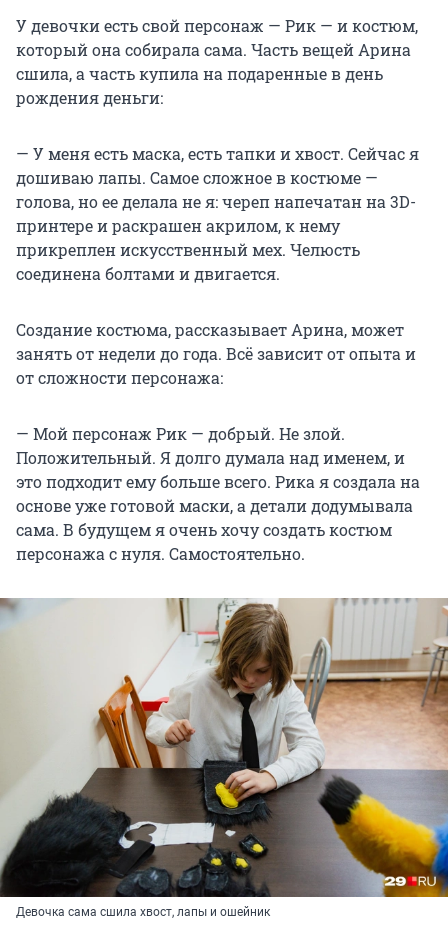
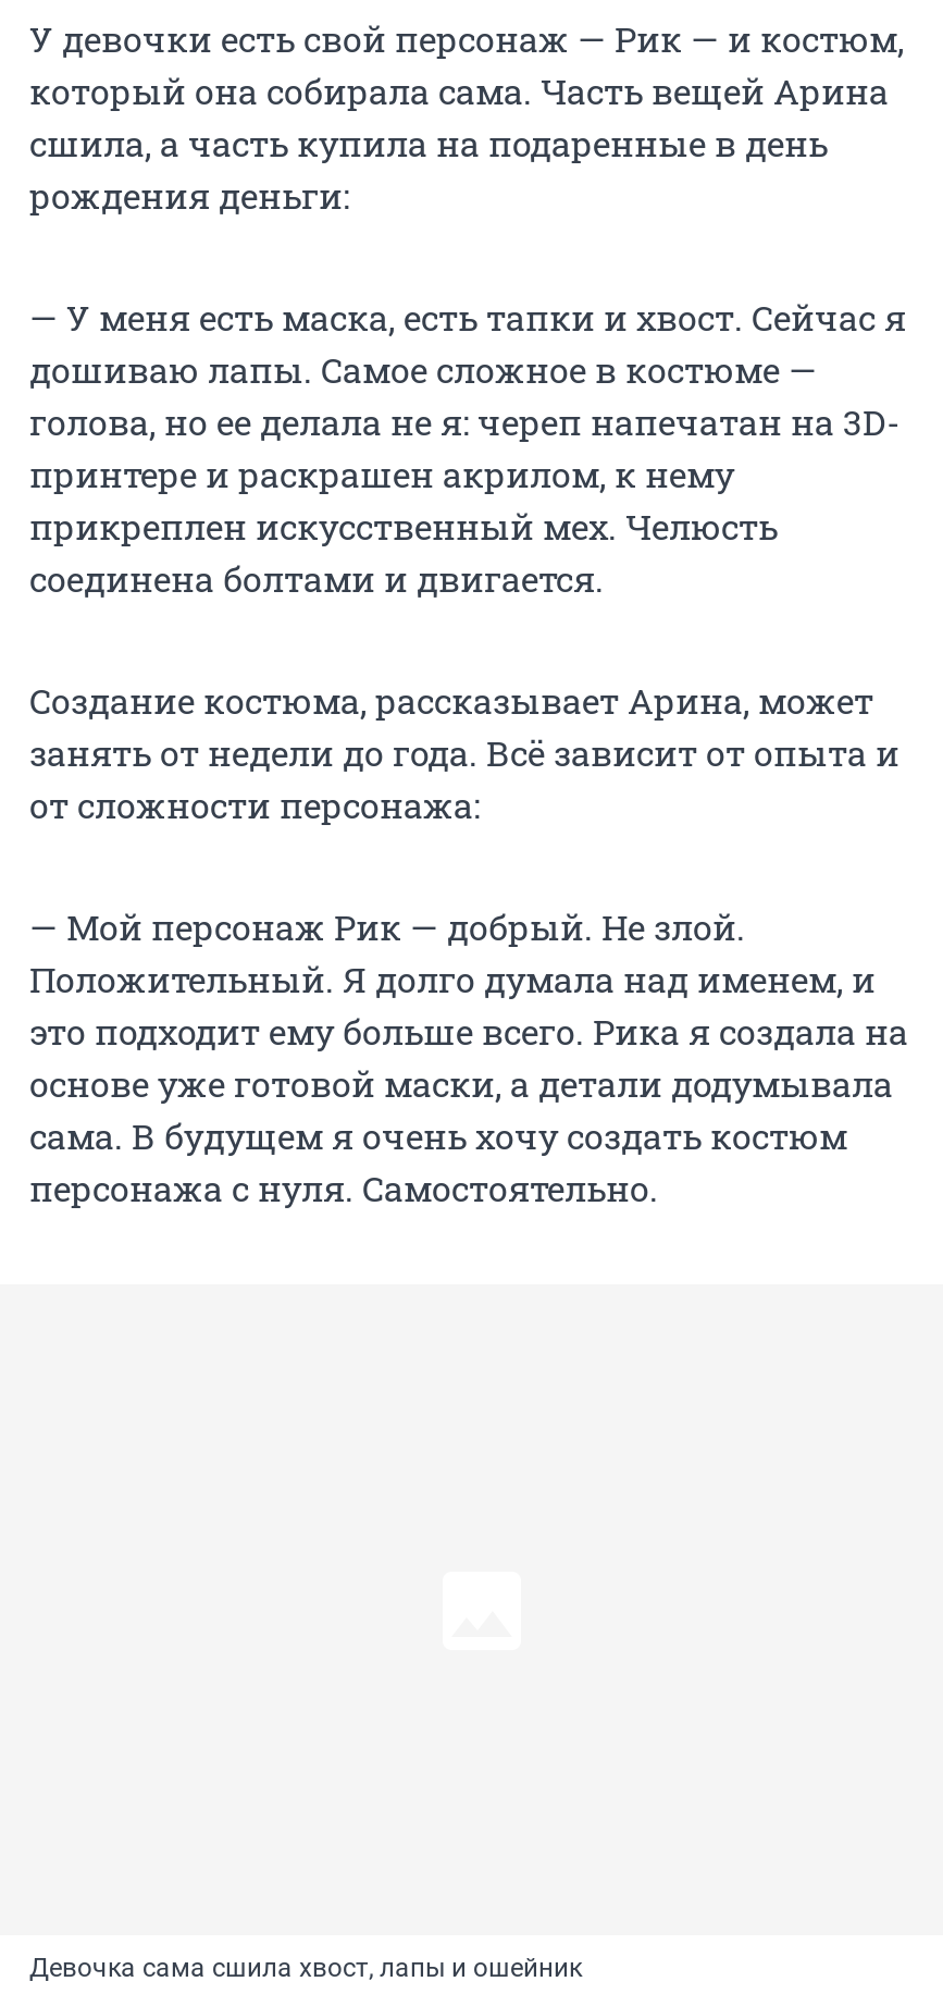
- [image]
